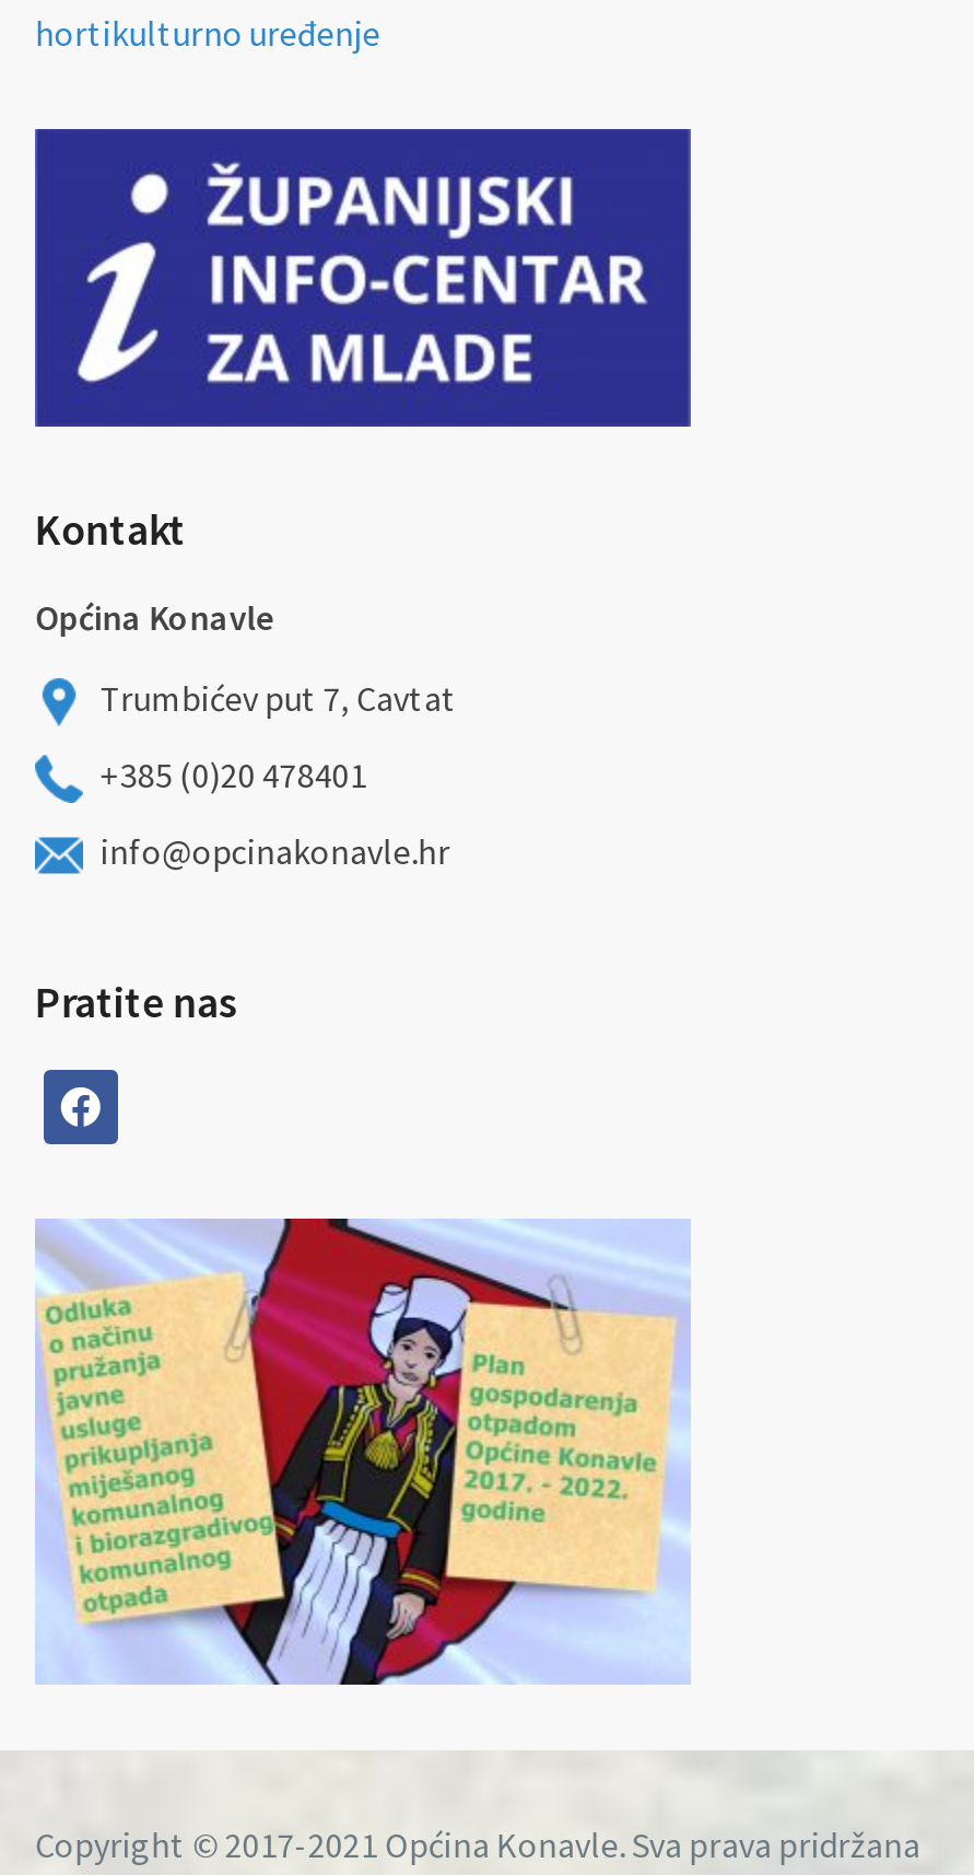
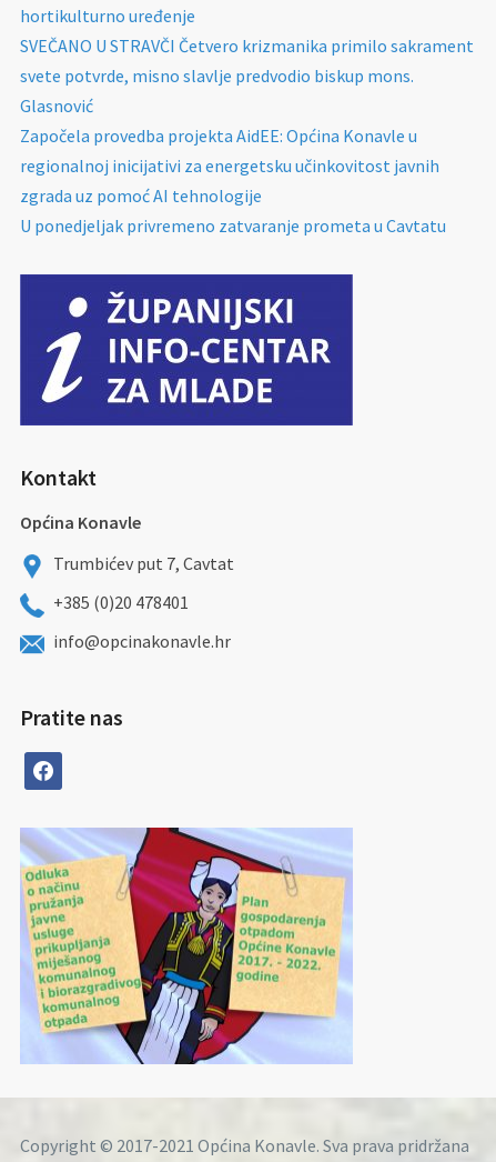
+ SVEČANO U STRAVČI Četvero krizmanika primilo sakrament
+ svete potvrde, misno slavlje predvodio biskup mons.
+ Glasnović
+ Započela provedba projekta AidEE: Općina Konavle u
+ regionalnoj inicijativi za energetsku učinkovitost javnih
+ zgrada uz pomoć AI tehnologije
+ U ponedjeljak privremeno zatvaranje prometa u Cavtatu
